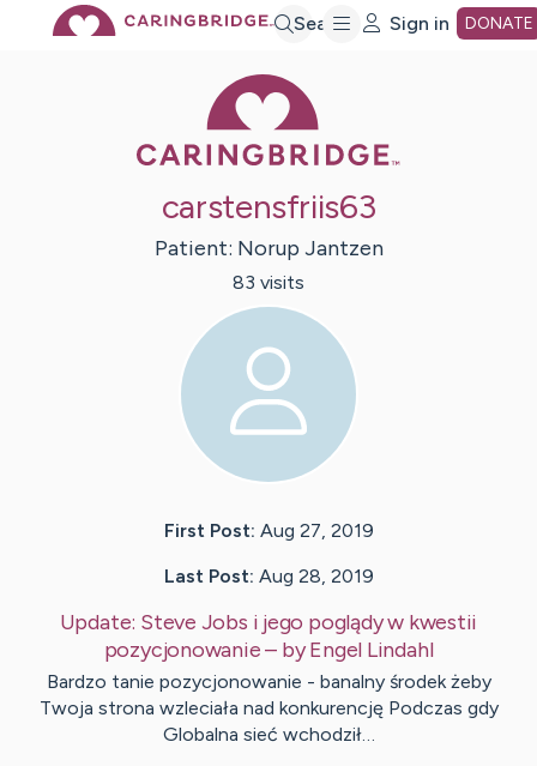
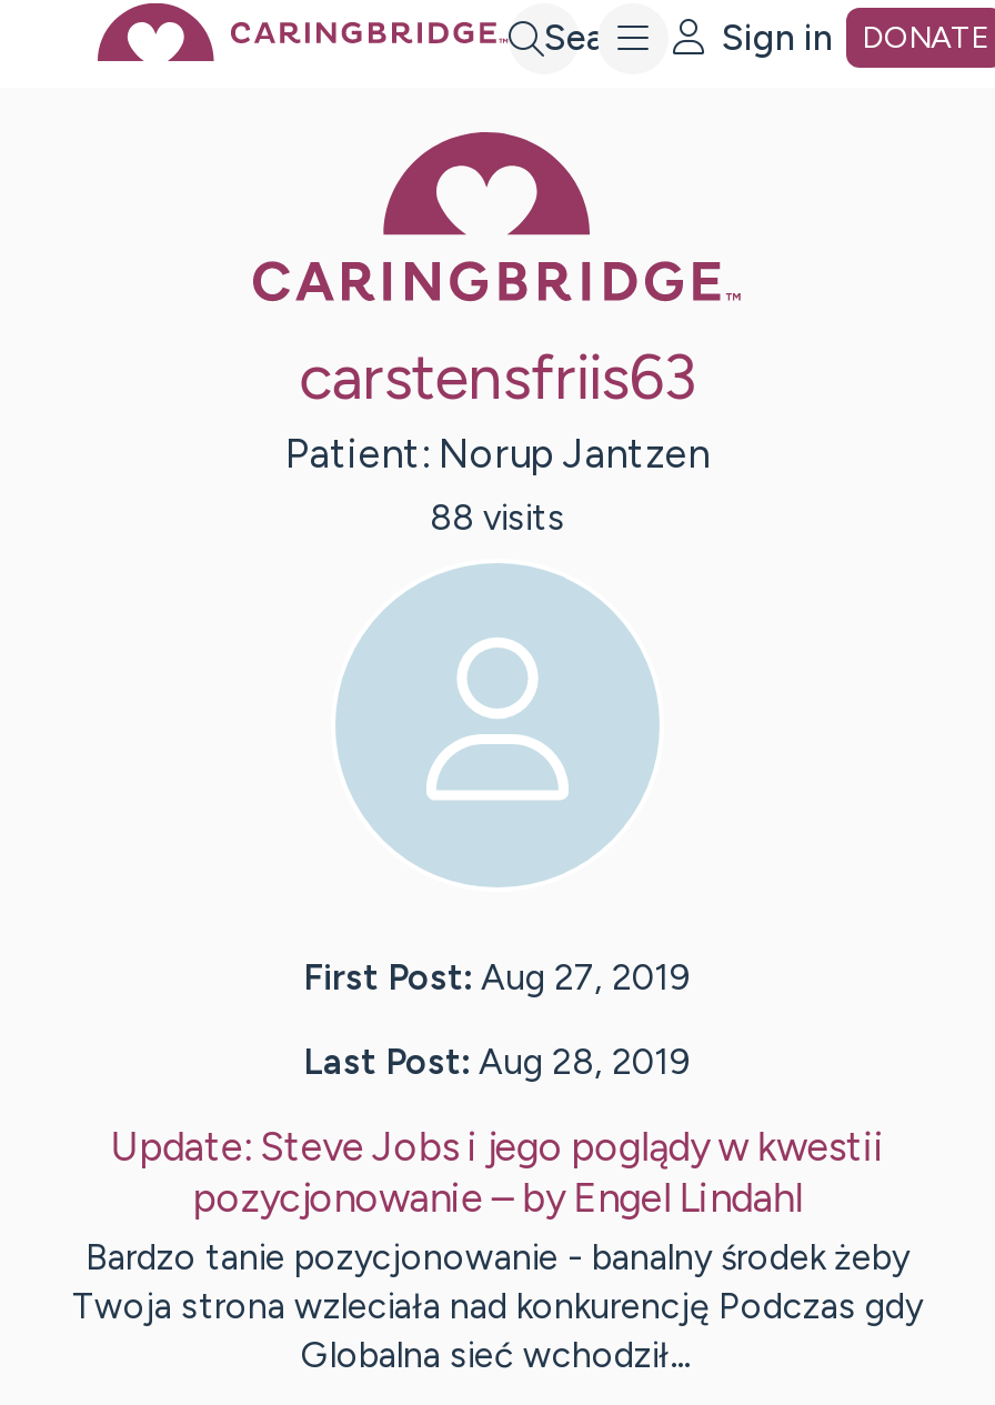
- 83 visits
+ 88 visits
